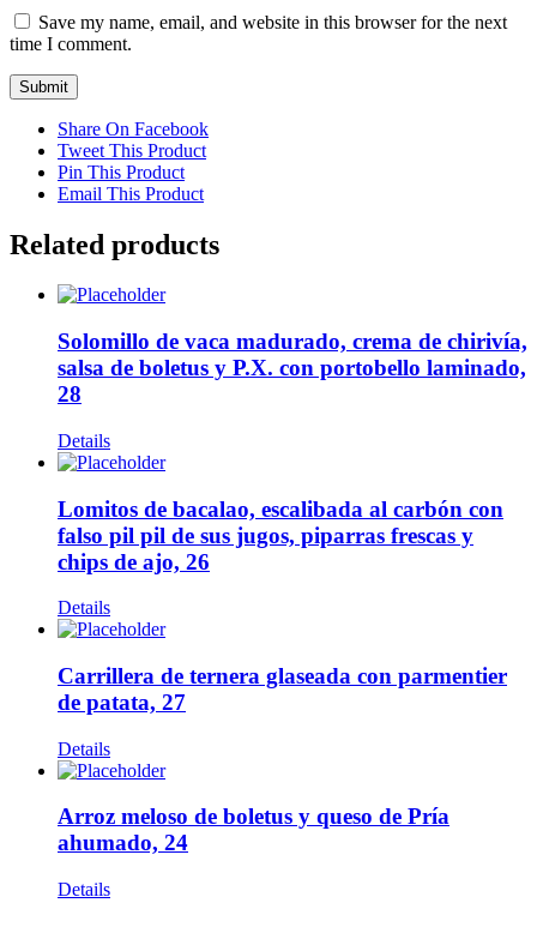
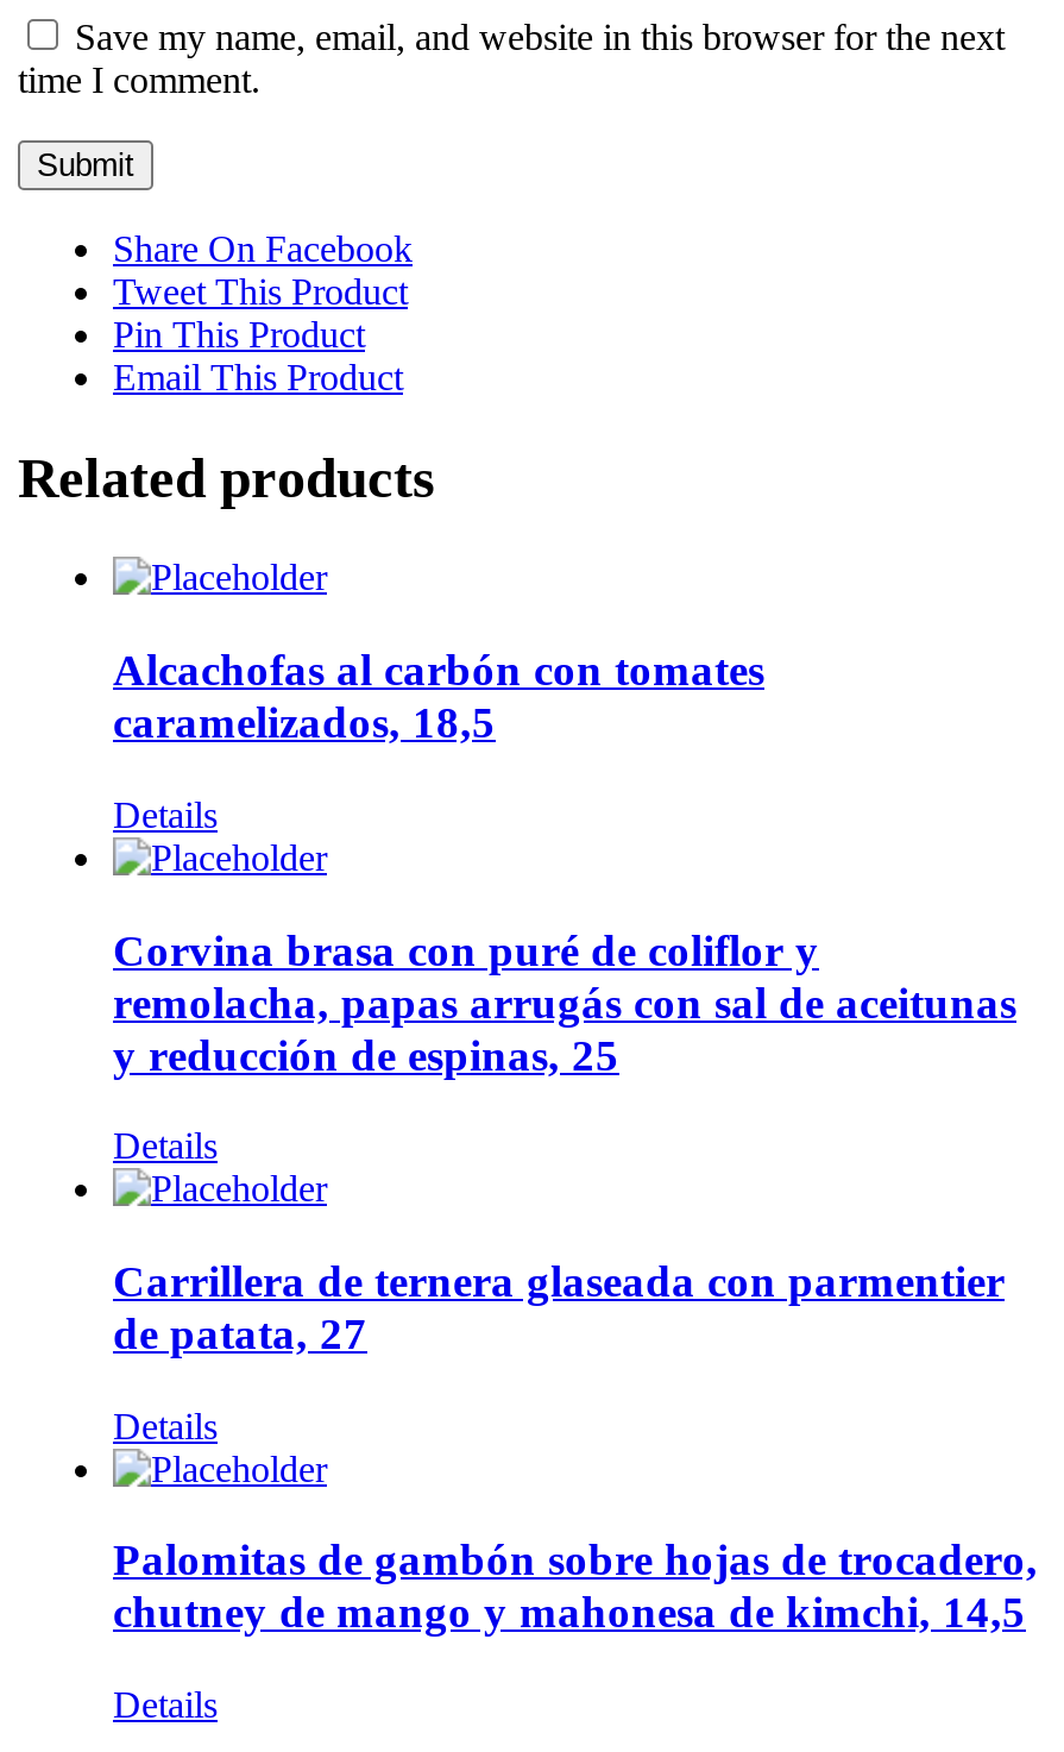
- Solomillo de vaca madurado, crema de chirivía,
- salsa de boletus y P.X. con portobello laminado,
- 28
+ Alcachofas al carbón con tomates
+ caramelizados, 18,5

- Lomitos de bacalao, escalibada al carbón con
- falso pil pil de sus jugos, piparras frescas y
- chips de ajo, 26
+ Corvina brasa con puré de coliflor y
+ remolacha, papas arrugás con sal de aceitunas
+ y reducción de espinas, 25

- Arroz meloso de boletus y queso de Pría
- ahumado, 24
+ Palomitas de gambón sobre hojas de trocadero,
+ chutney de mango y mahonesa de kimchi, 14,5
